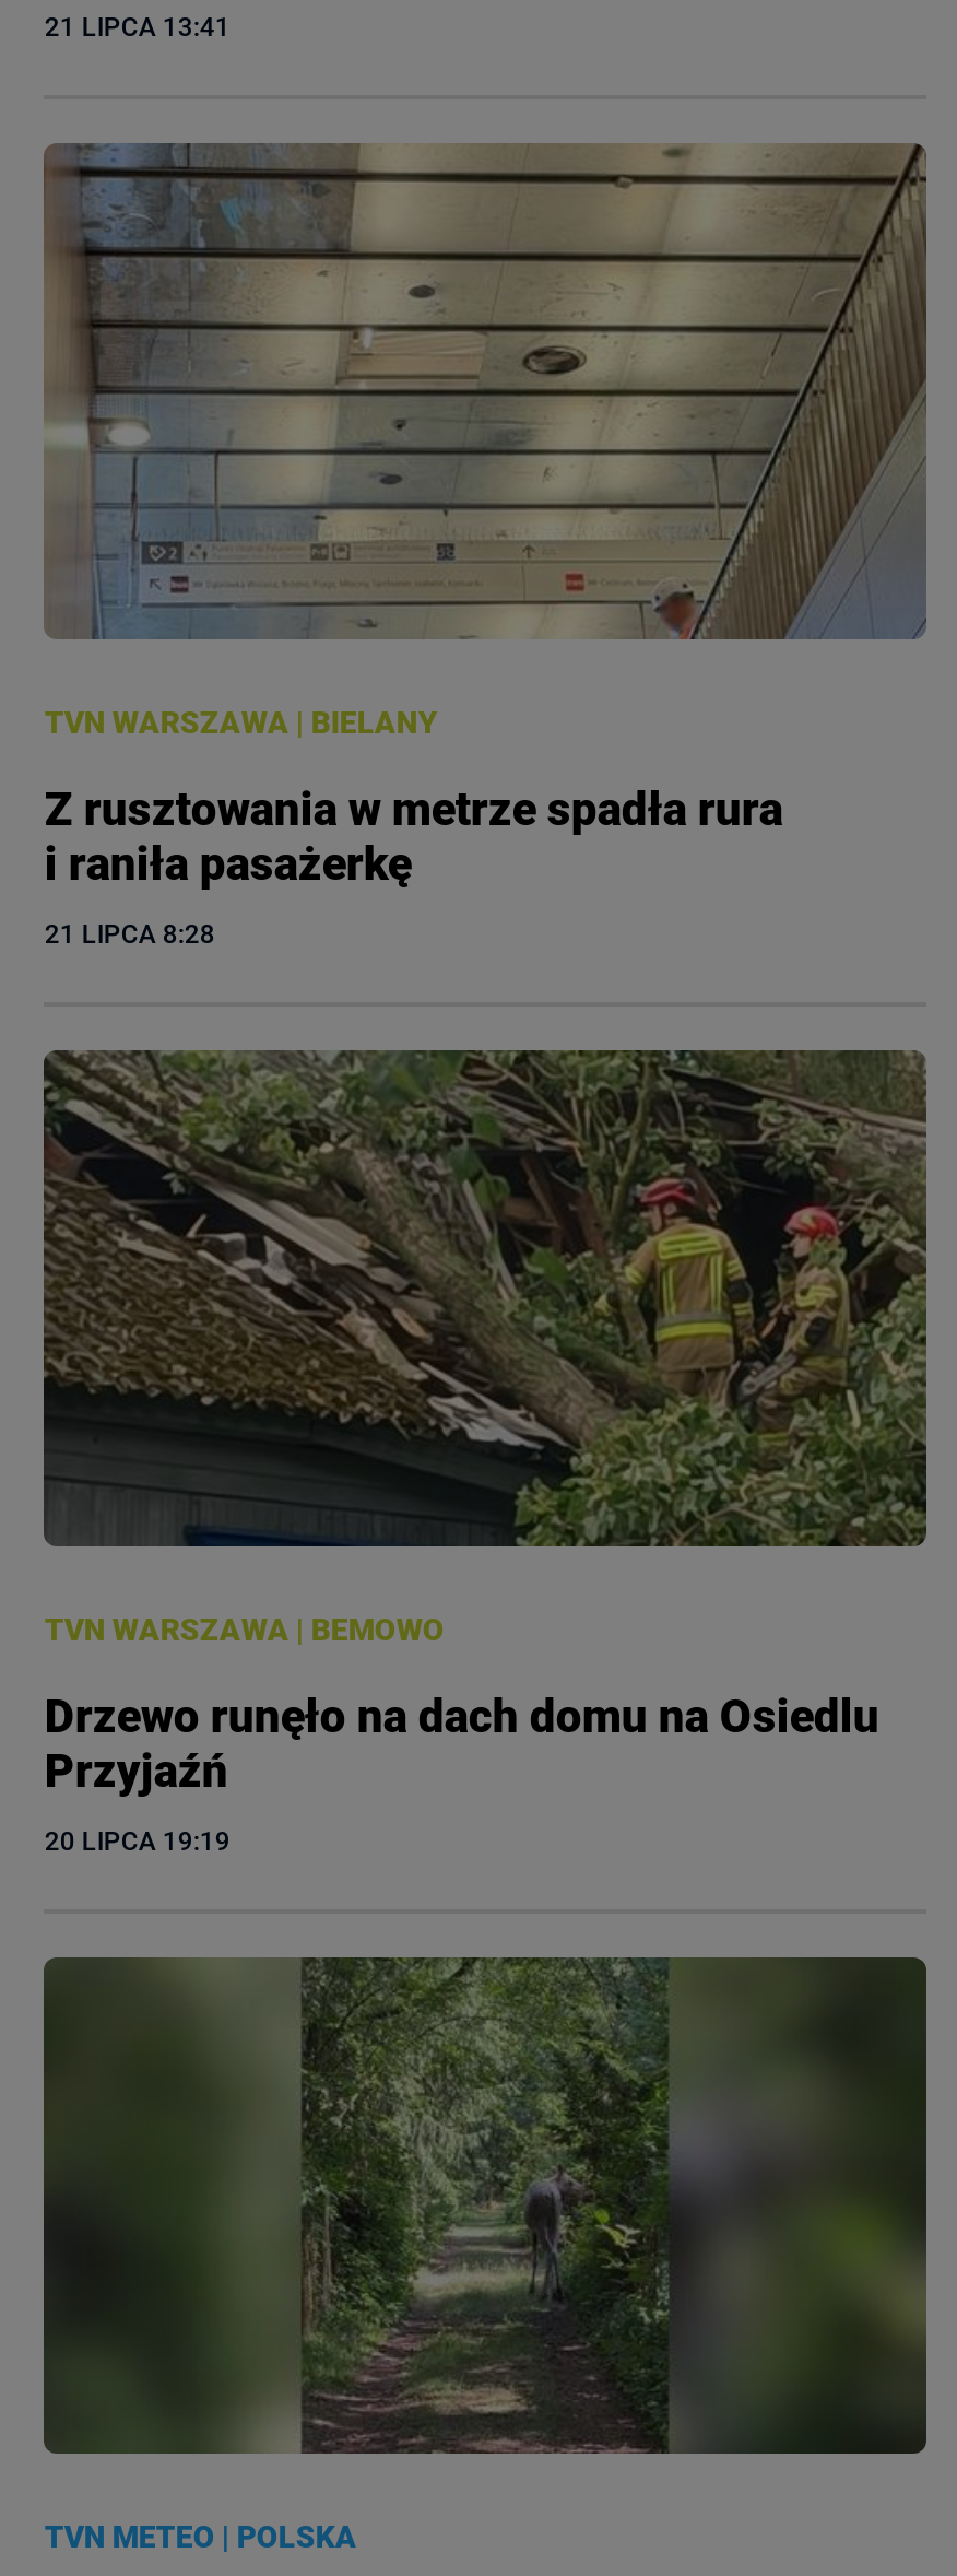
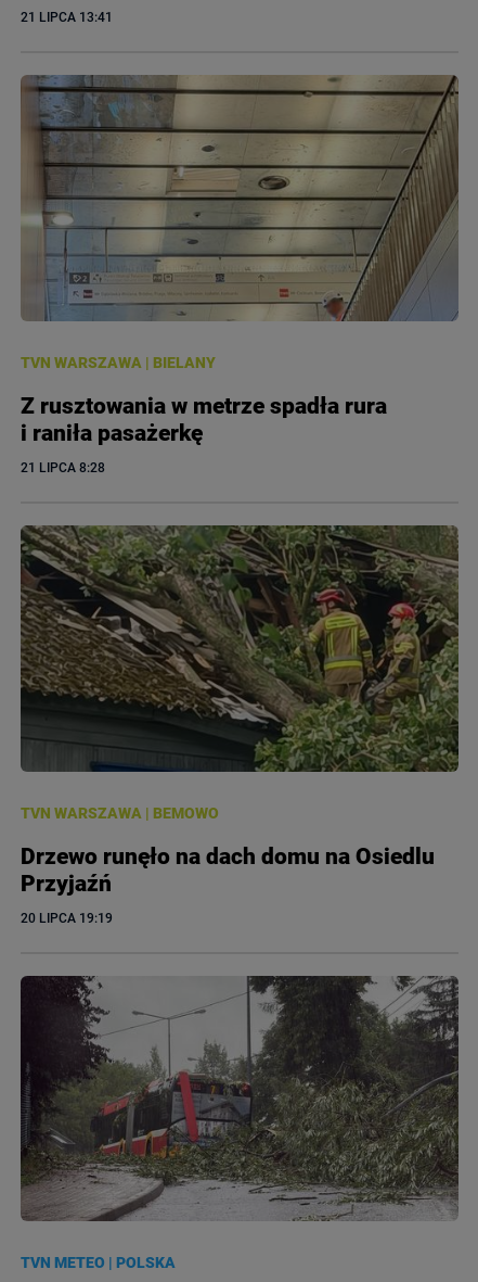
- [image]
+ [image]
